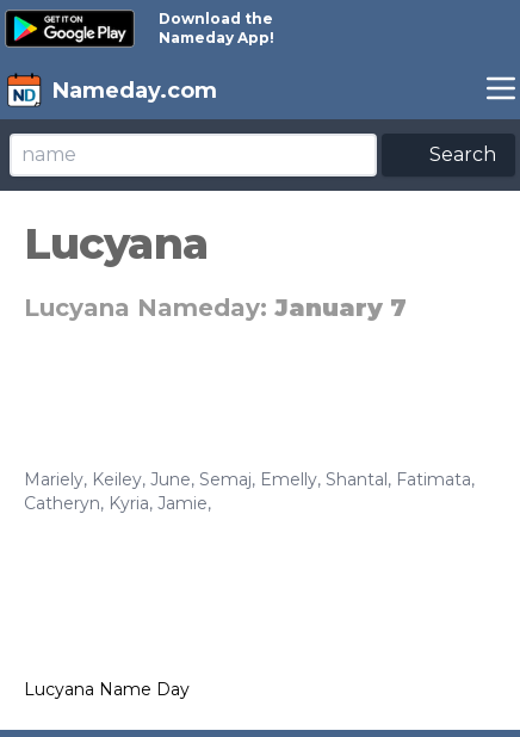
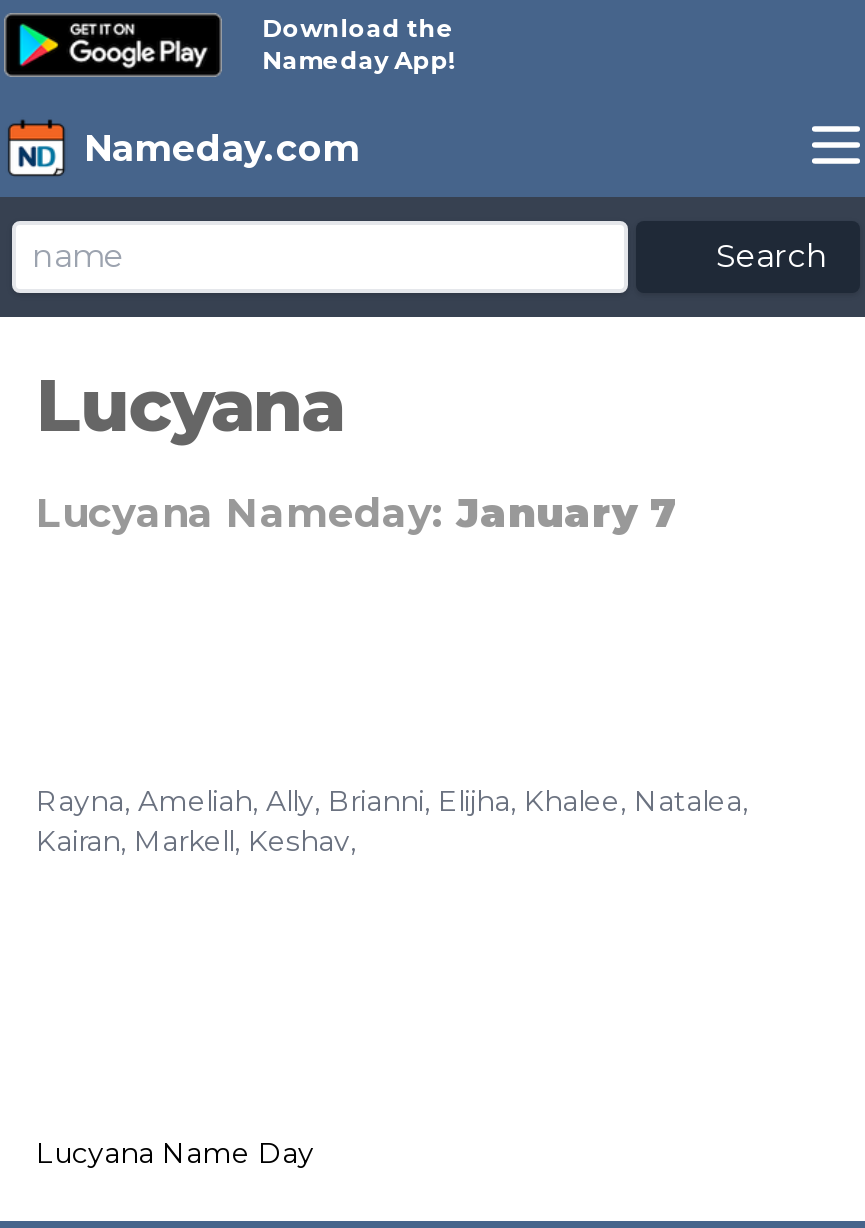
- Mariely, Keiley, June, Semaj, Emelly, Shantal, Fatimata,
- Catheryn, Kyria, Jamie,
+ Rayna, Ameliah, Ally, Brianni, Elijha, Khalee, Natalea,
+ Kairan, Markell, Keshav,
